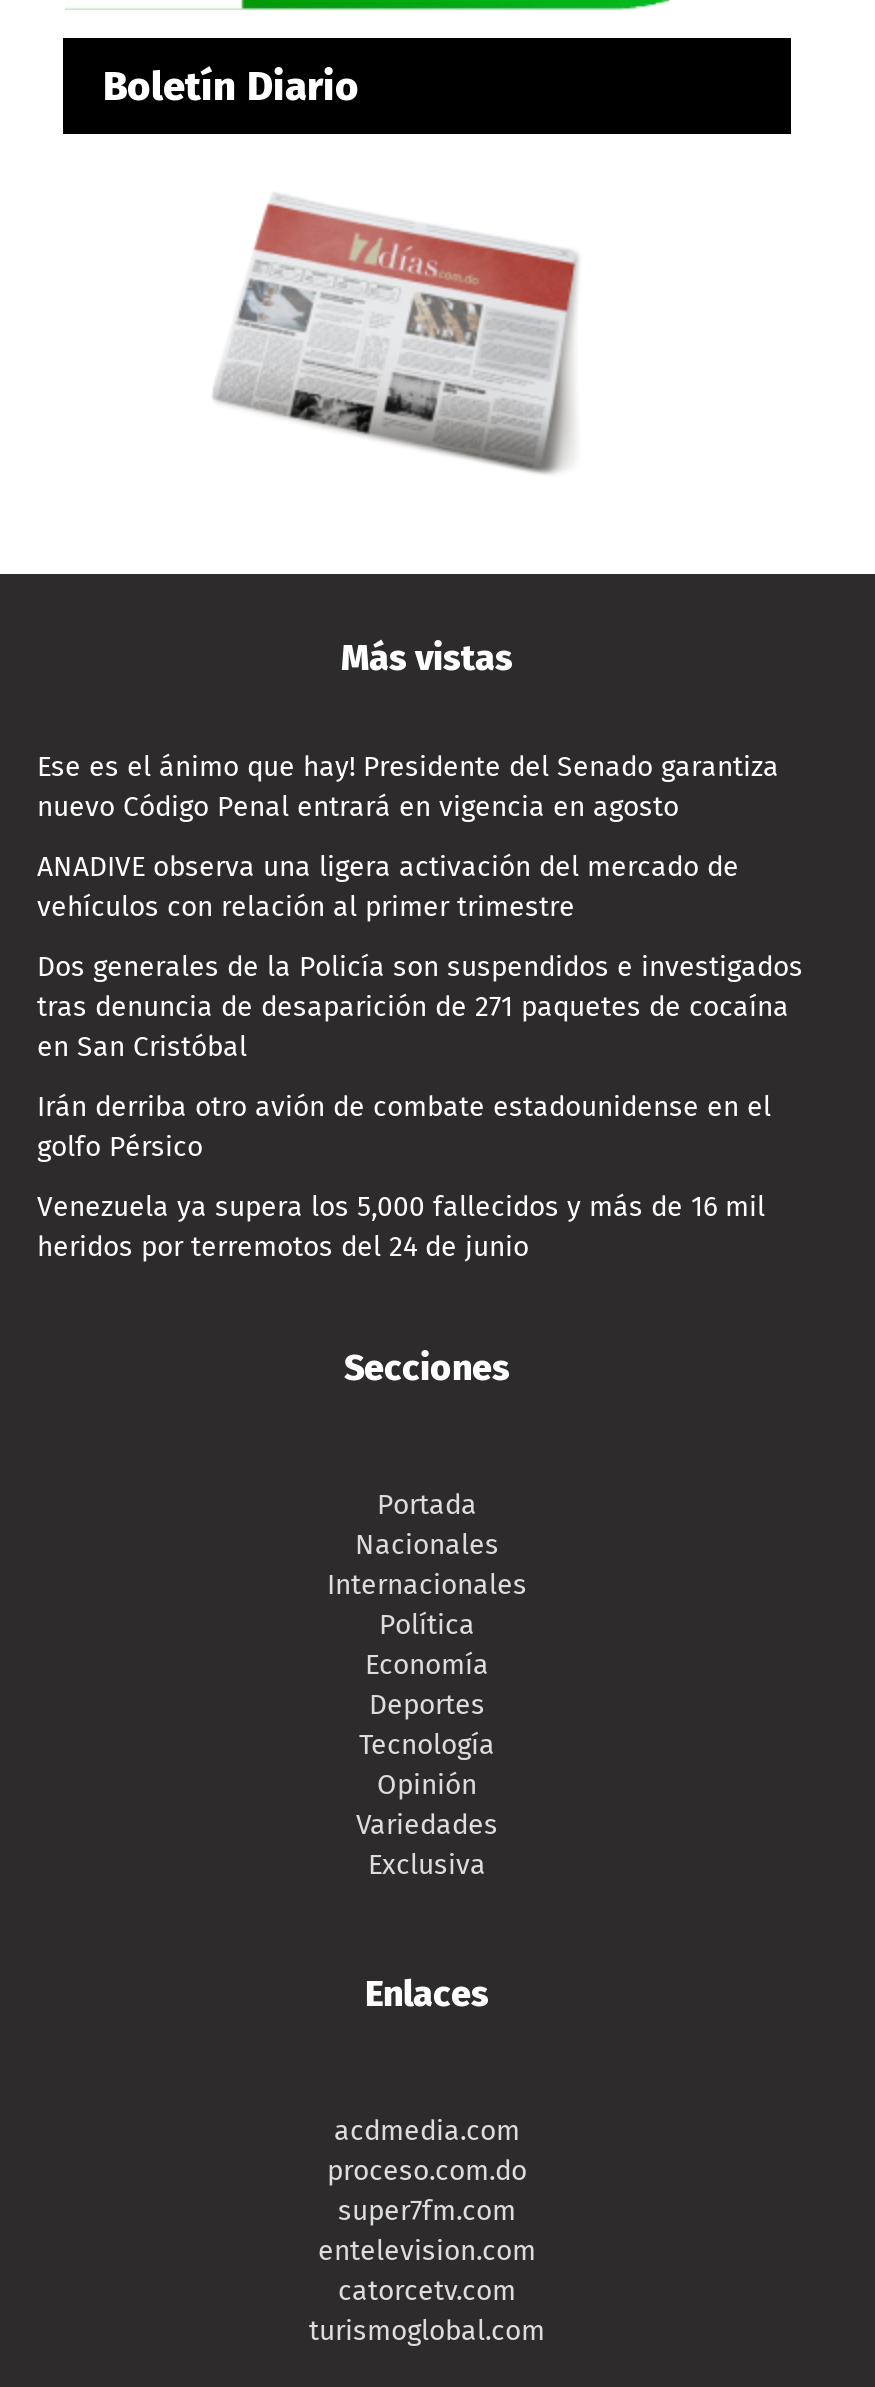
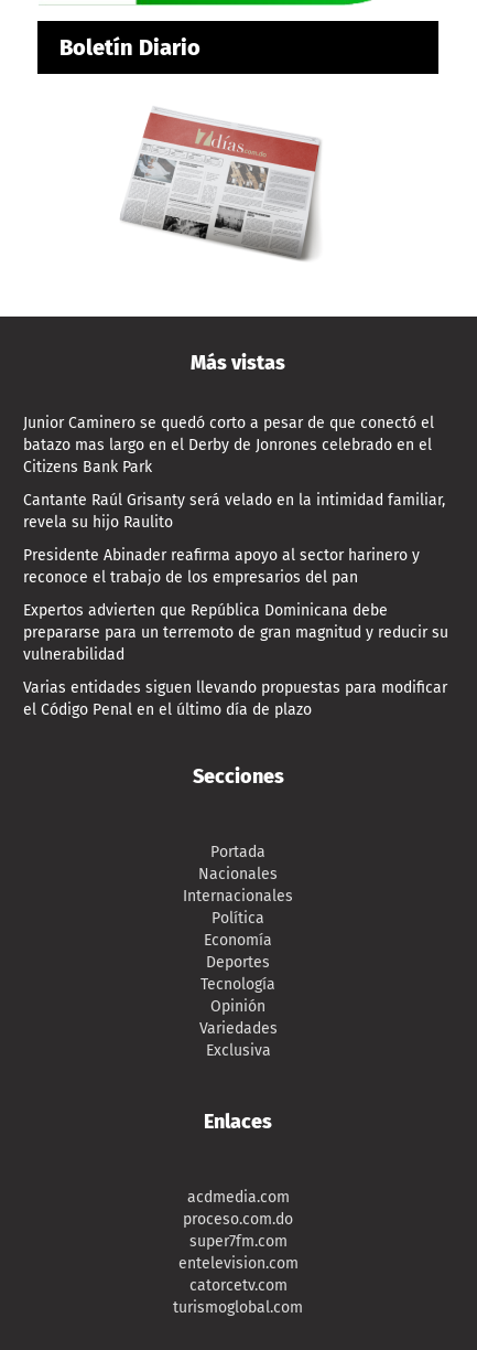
- Ese es el ánimo que hay! Presidente del Senado garantiza
- nuevo Código Penal entrará en vigencia en agosto
+ Junior Caminero se quedó corto a pesar de que conectó el
+ batazo mas largo en el Derby de Jonrones celebrado en el
+ Citizens Bank Park

- ANADIVE observa una ligera activación del mercado de
- vehículos con relación al primer trimestre
+ Cantante Raúl Grisanty será velado en la intimidad familiar,
+ revela su hijo Raulito

- Dos generales de la Policía son suspendidos e investigados
- tras denuncia de desaparición de 271 paquetes de cocaína
- en San Cristóbal
+ Presidente Abinader reafirma apoyo al sector harinero y
+ reconoce el trabajo de los empresarios del pan

- Irán derriba otro avión de combate estadounidense en el
- golfo Pérsico
+ Expertos advierten que República Dominicana debe
+ prepararse para un terremoto de gran magnitud y reducir su
+ vulnerabilidad

- Venezuela ya supera los 5,000 fallecidos y más de 16 mil
- heridos por terremotos del 24 de junio
+ Varias entidades siguen llevando propuestas para modificar
+ el Código Penal en el último día de plazo
